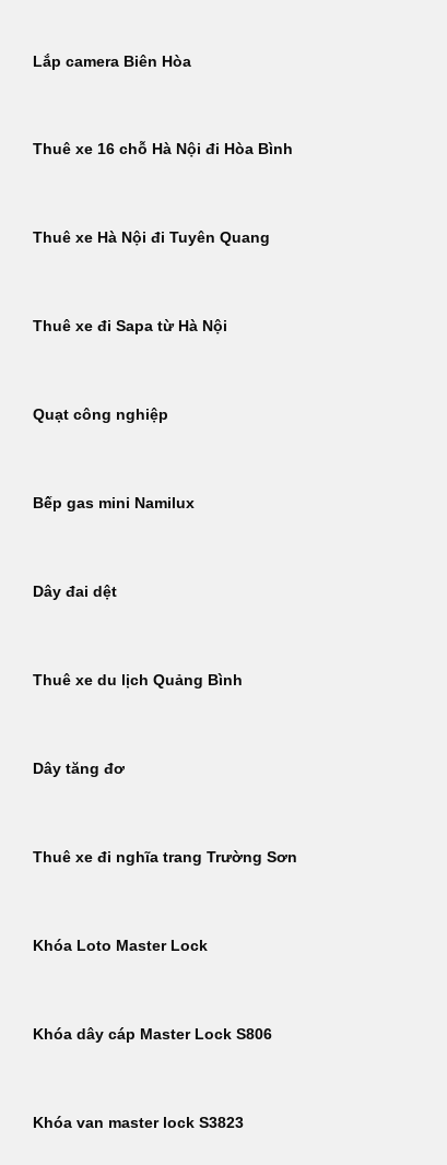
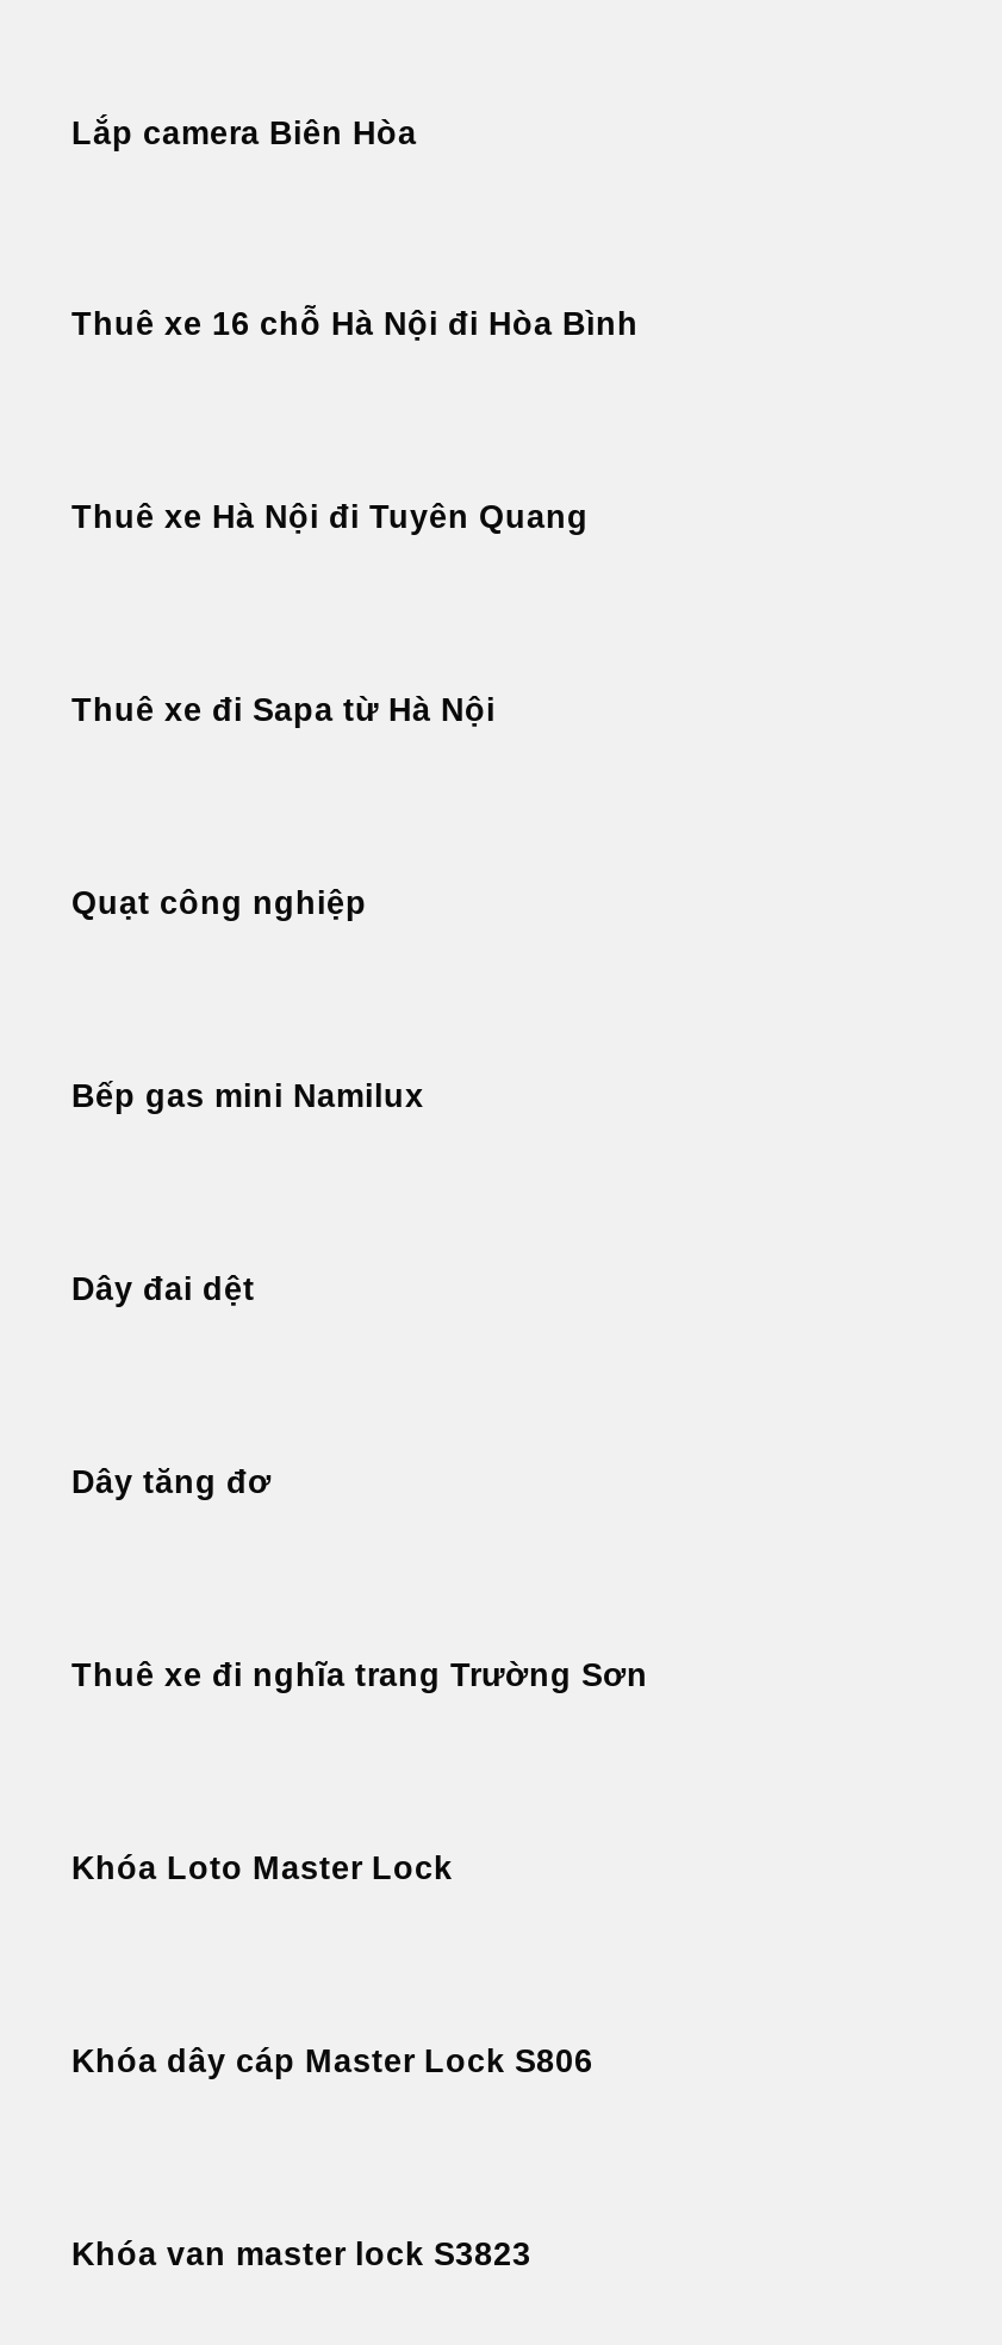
- Thuê xe du lịch Quảng Bình
